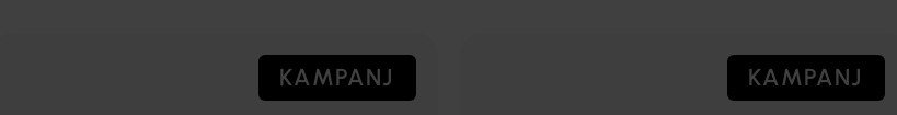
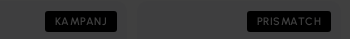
- KAMPANJ

+ PRISMATCH
